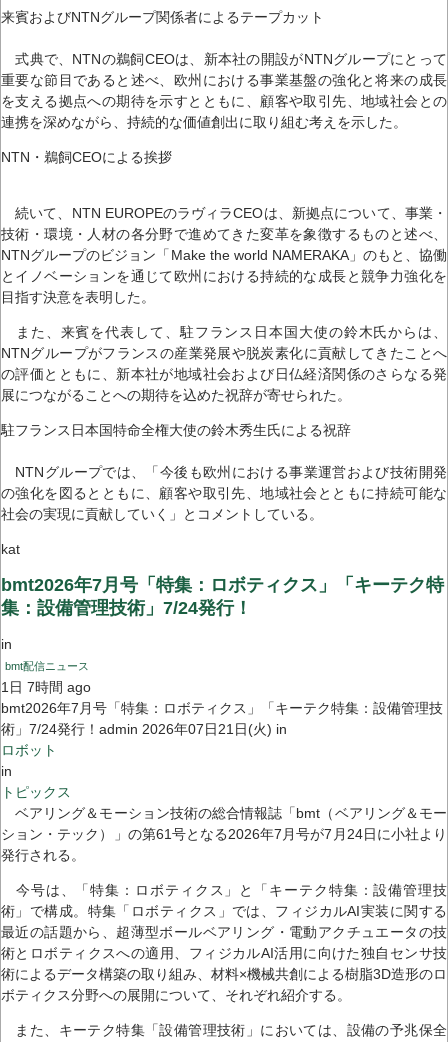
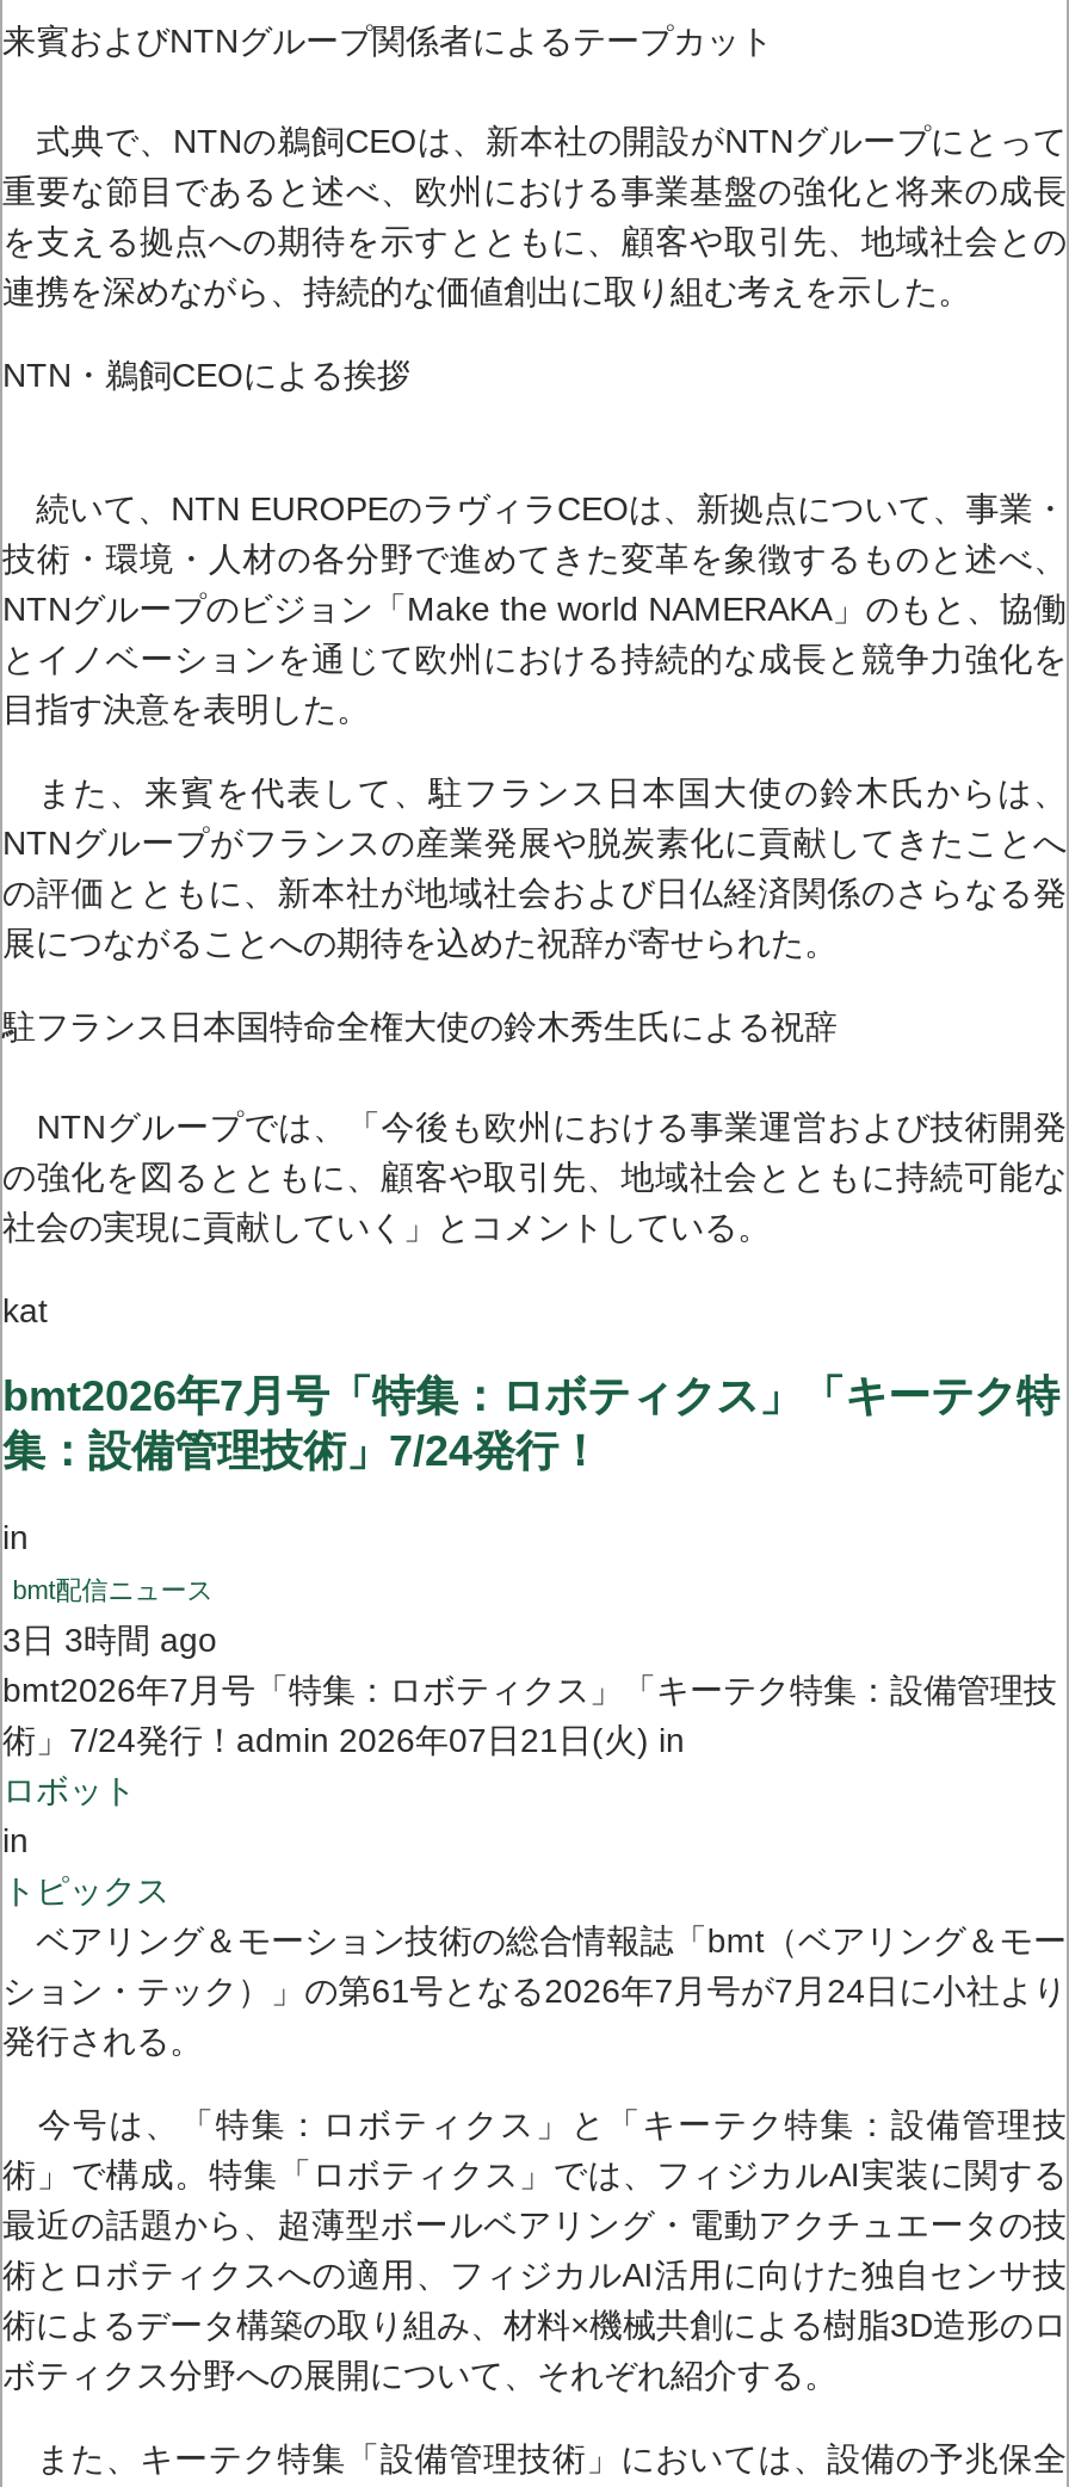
- 1日 7時間 ago
+ 3日 3時間 ago
